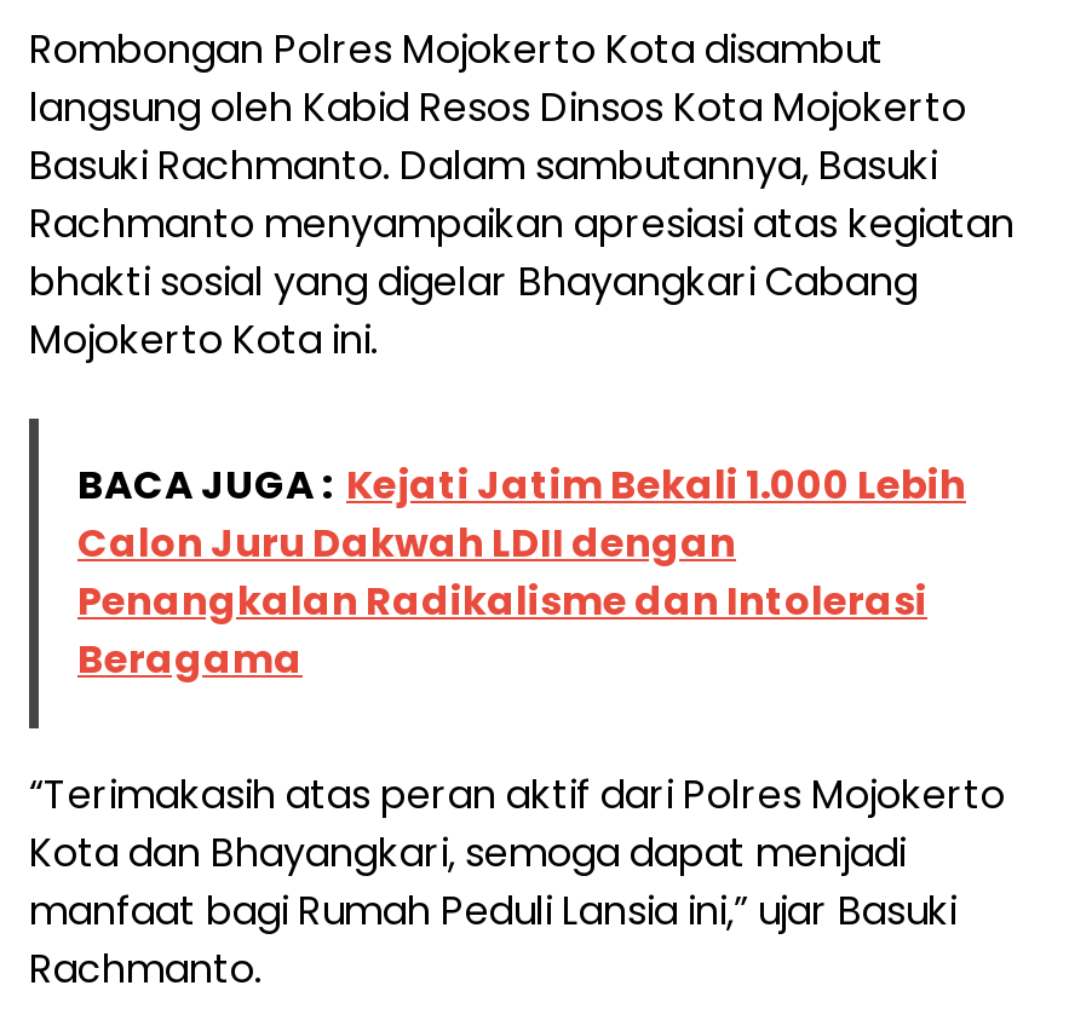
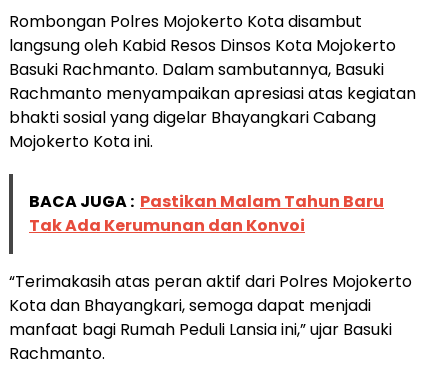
- BACA JUGA : Kejati Jatim Bekali 1.000 Lebih
- Calon Juru Dakwah LDII dengan
- Penangkalan Radikalisme dan Intolerasi
- Beragama
+ BACA JUGA : Pastikan Malam Tahun Baru
+ Tak Ada Kerumunan dan Konvoi
